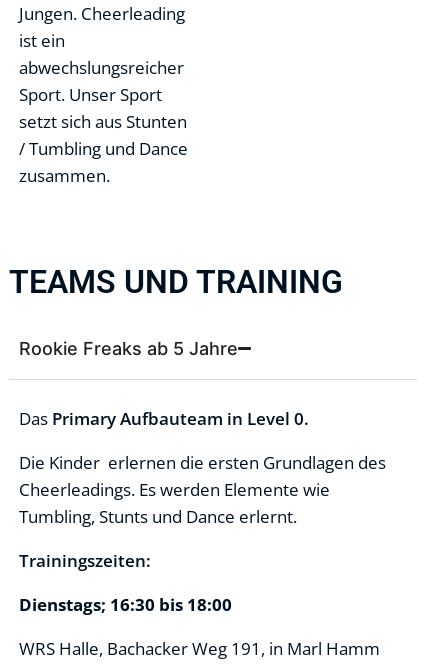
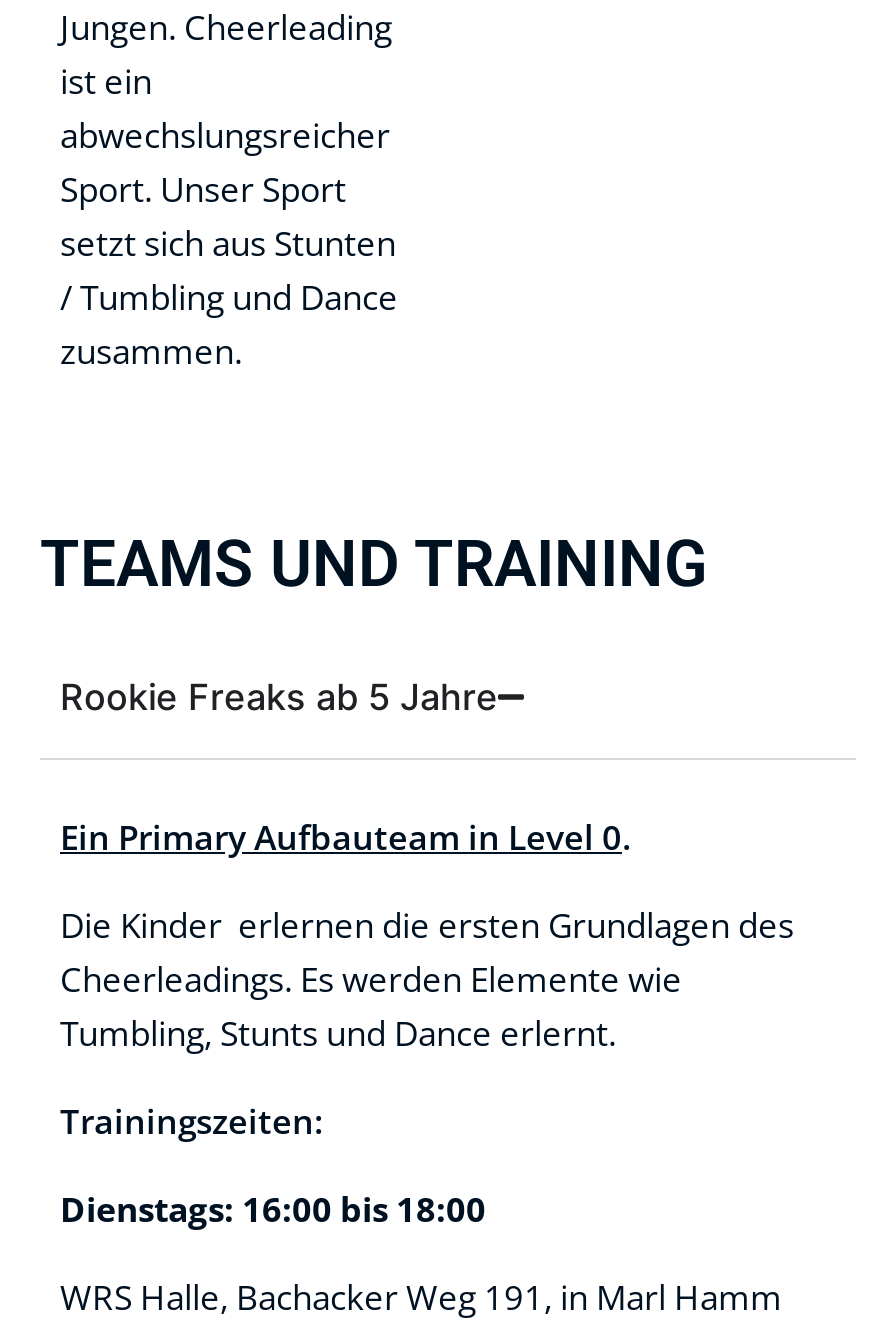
- Das Primary Aufbauteam in Level 0.
+ Ein Primary Aufbauteam in Level 0.

- Dienstags; 16:30 bis 18:00
+ Dienstags: 16:00 bis 18:00
